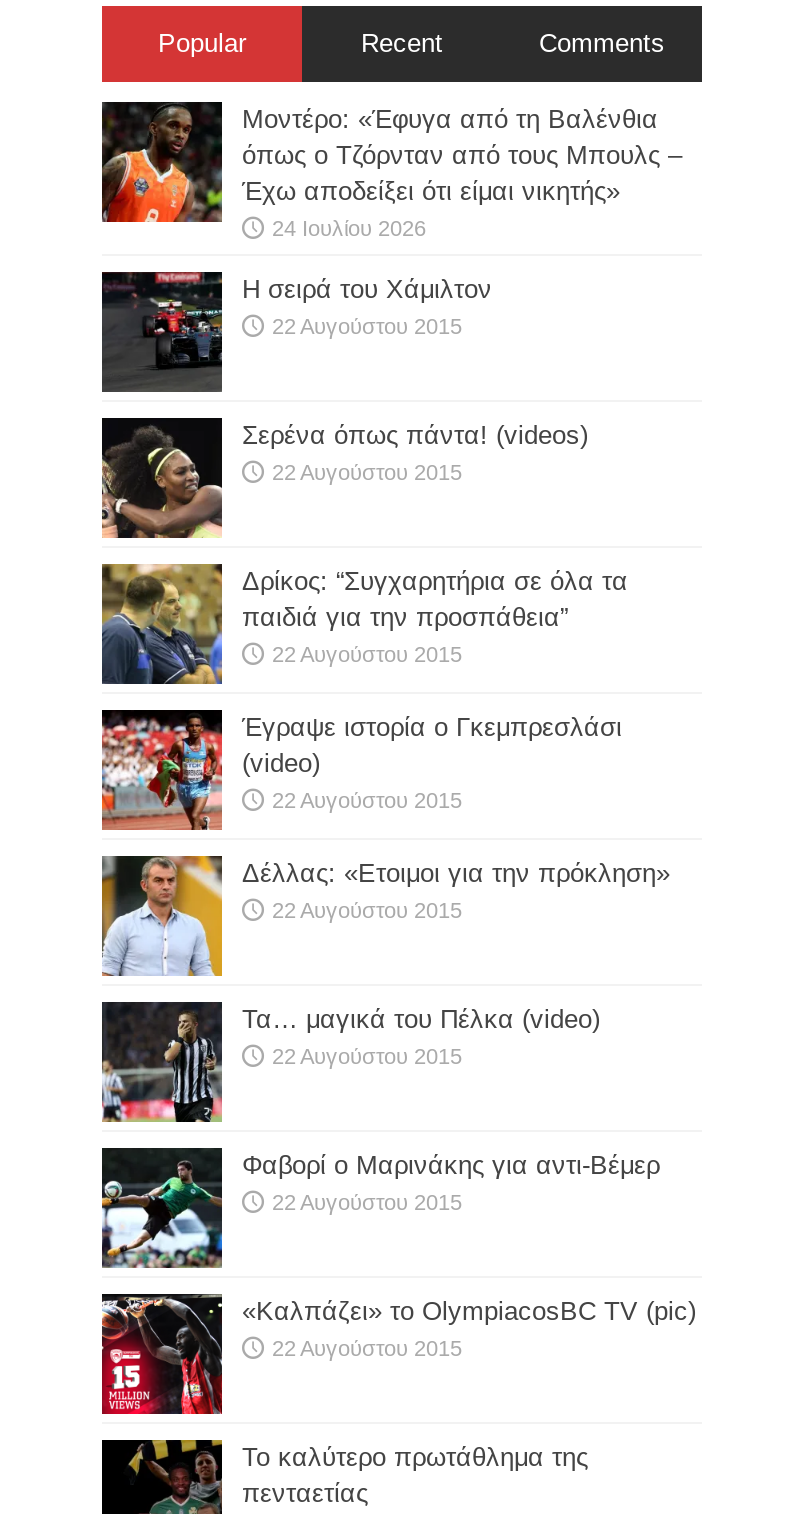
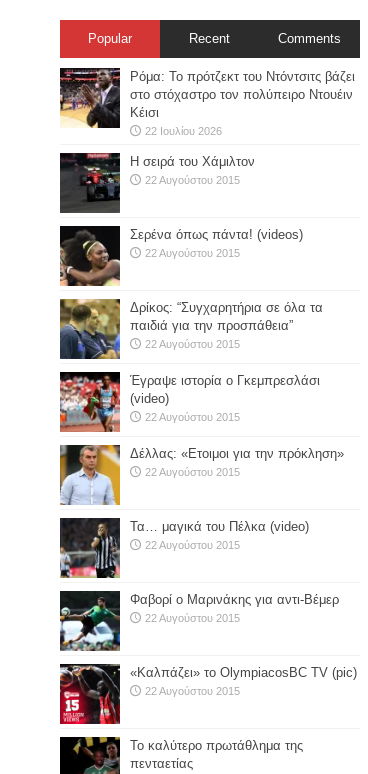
- [image]
- Μοντέρο: «Έφυγα από τη Βαλένθια
- όπως ο Τζόρνταν από τους Μπουλς –
- Έχω αποδείξει ότι είμαι νικητής»
- 24 Ιουλίου 2026
+ [image]
+ Ρόμα: Το πρότζεκτ του Ντόντσιτς βάζει
+ στο στόχαστρο τον πολύπειρο Ντουέιν
+ Κέισι
+ 22 Ιουλίου 2026
